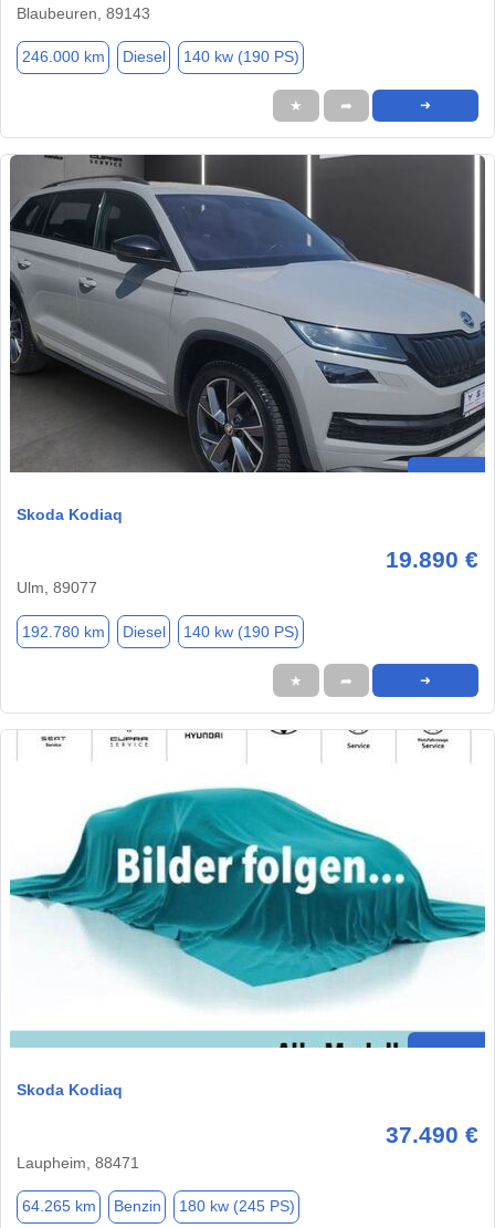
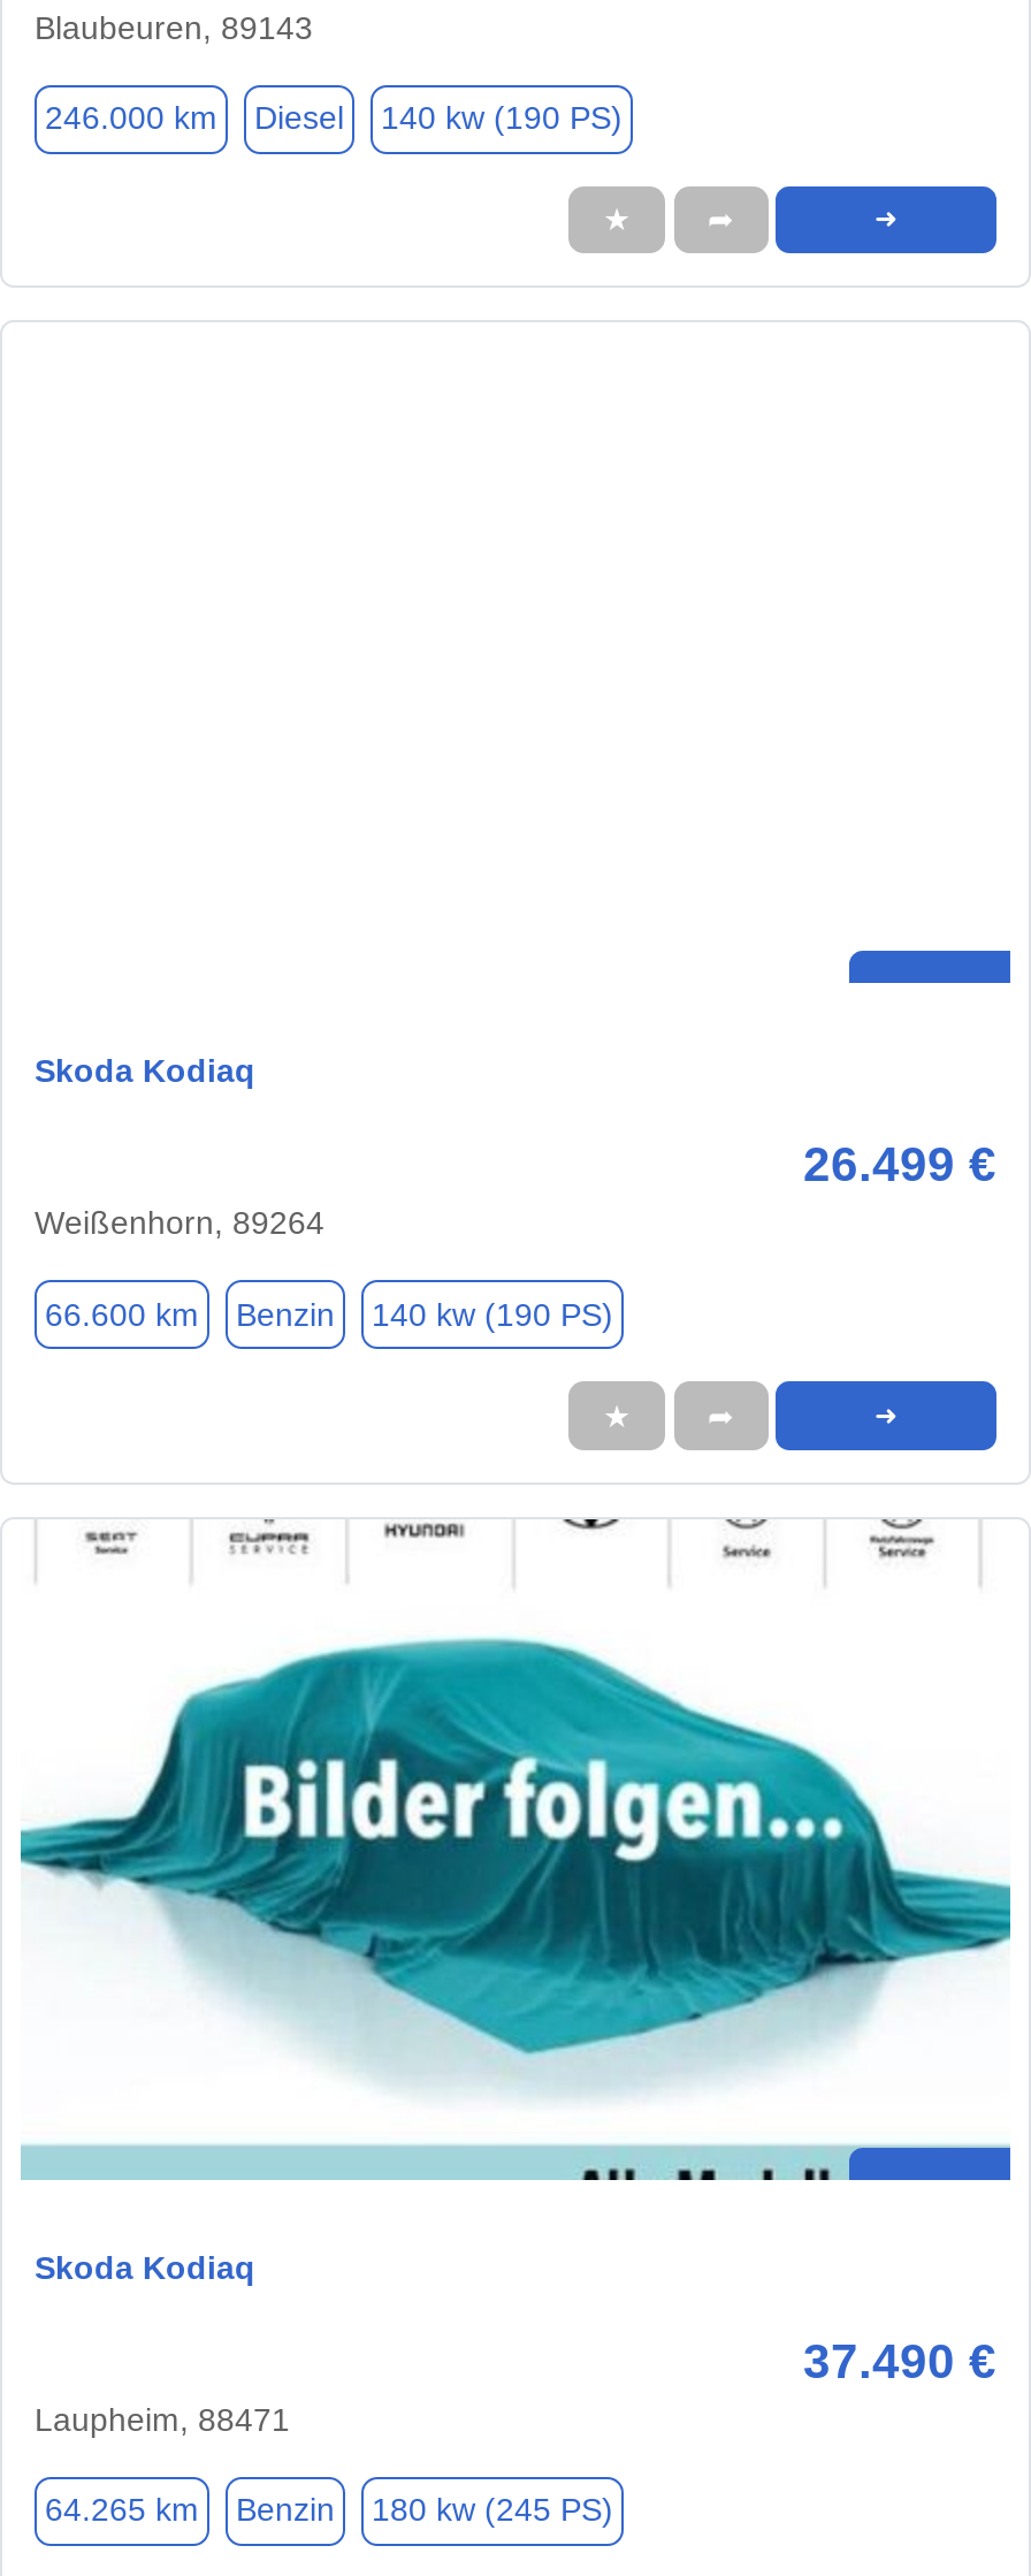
- [image]

- 19.890 €
- Ulm, 89077
+ 26.499 €
+ Weißenhorn, 89264

- 192.780 km
- Diesel
+ 66.600 km
+ Benzin
